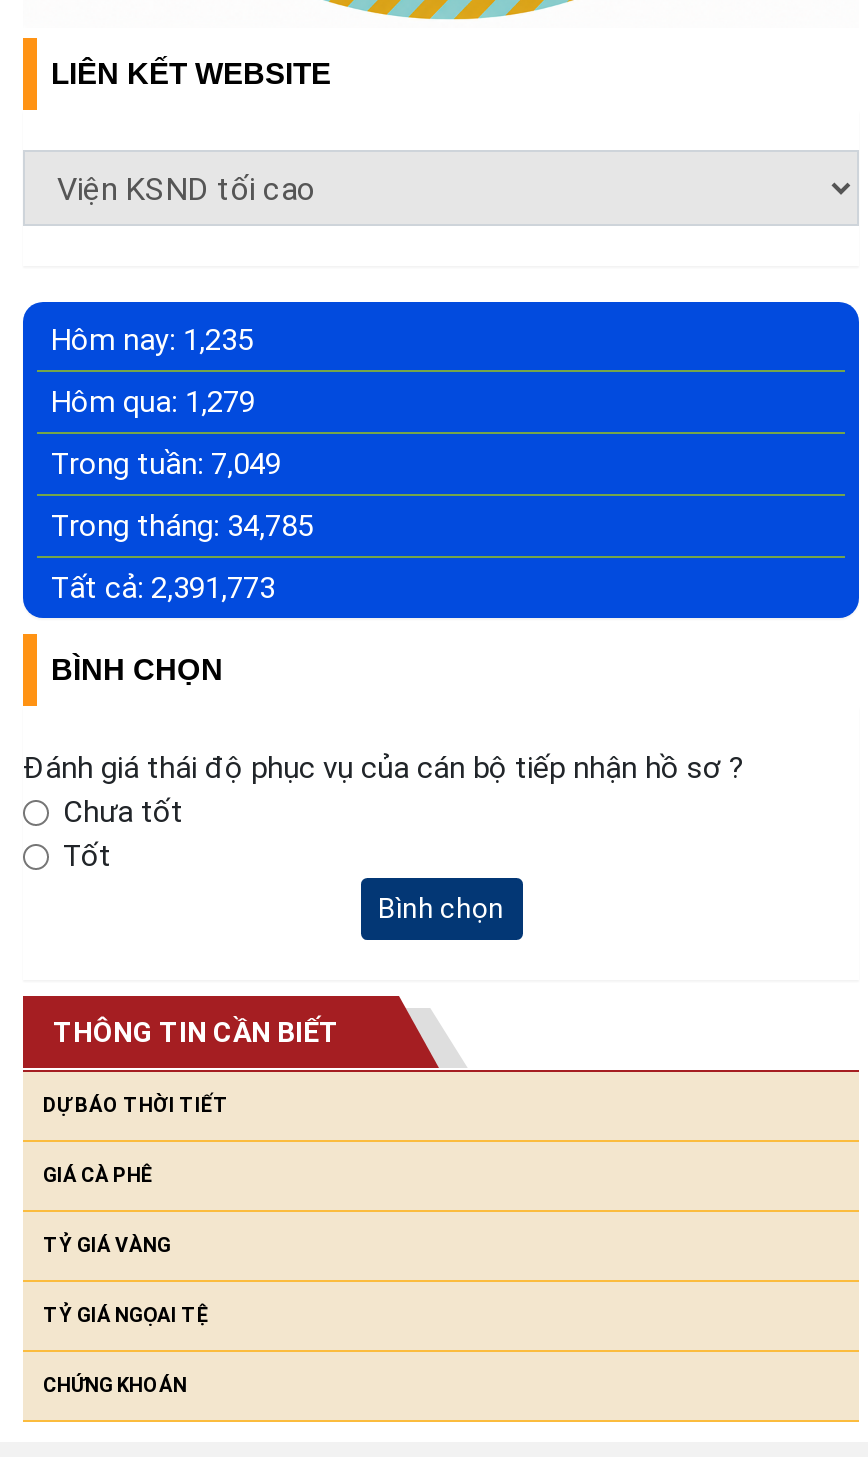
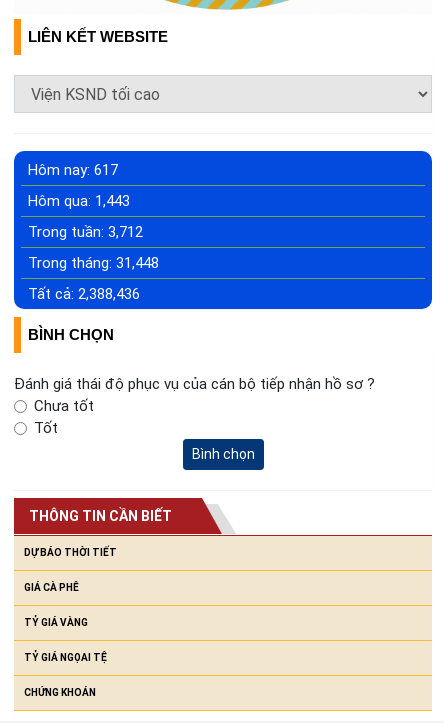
- Hôm nay: 1,235
+ Hôm nay: 617

- Hôm qua: 1,279
+ Hôm qua: 1,443

- Trong tuần: 7,049
+ Trong tuần: 3,712

- Trong tháng: 34,785
+ Trong tháng: 31,448

- Tất cả: 2,391,773
+ Tất cả: 2,388,436
